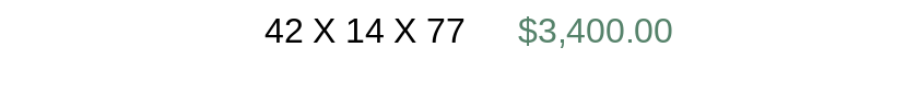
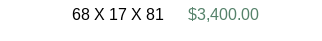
- 42 X 14 X 77 $3,400.00
+ 68 X 17 X 81 $3,400.00
